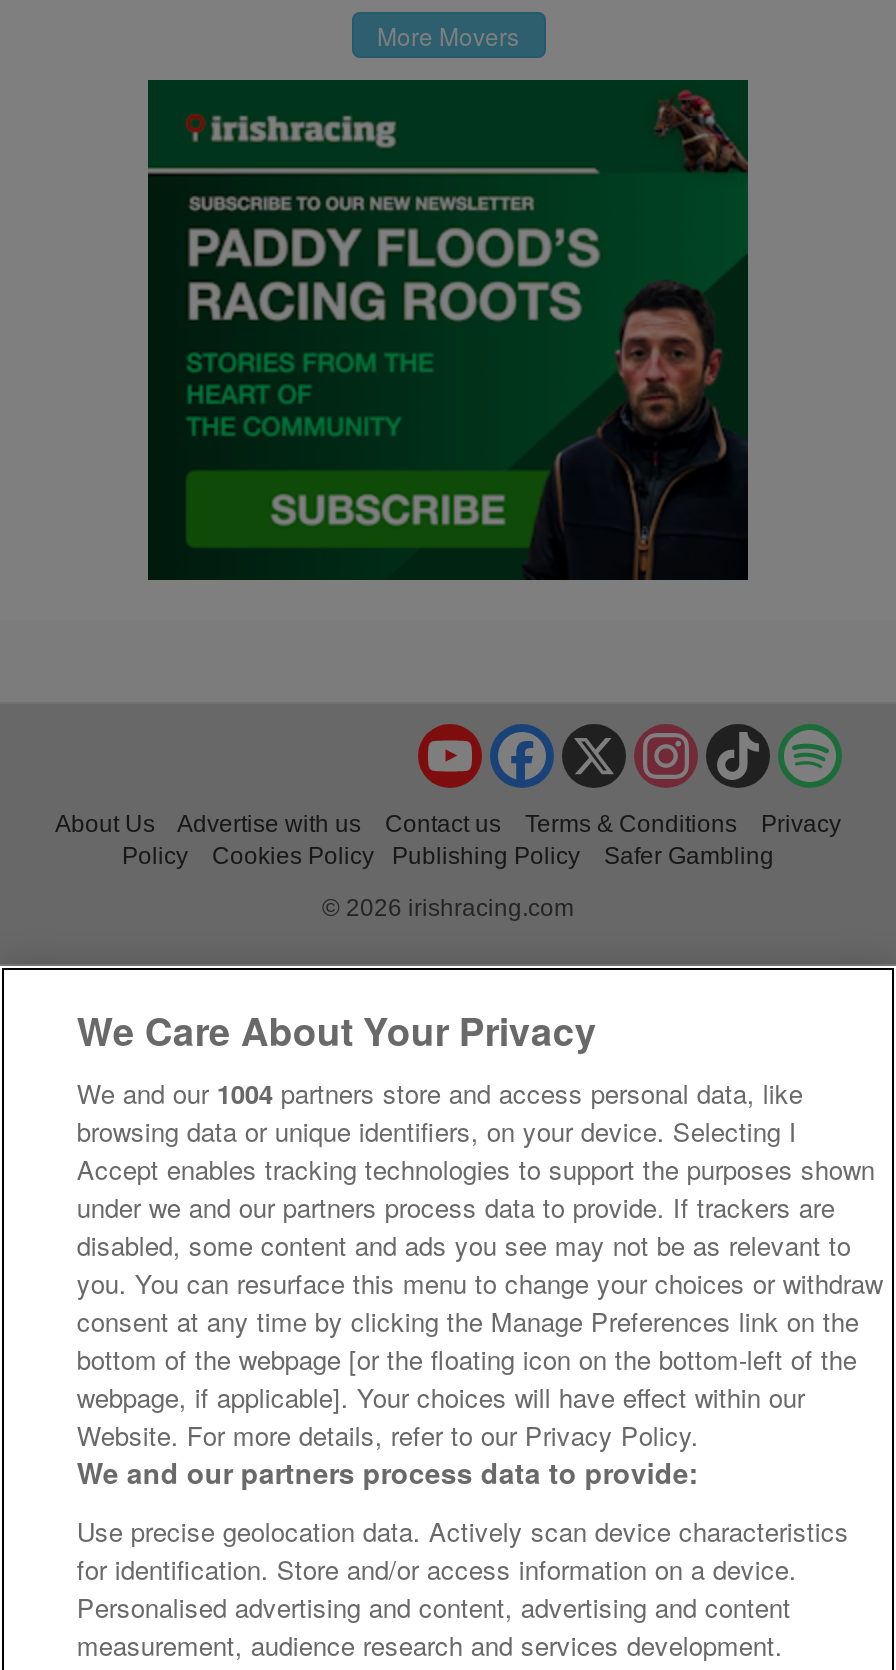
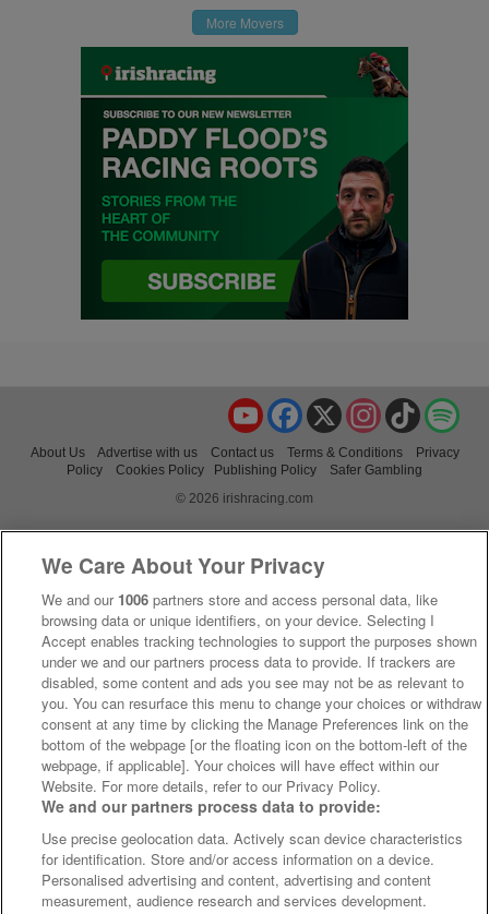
- We and our 1004 partners store and access personal data, like
+ We and our 1006 partners store and access personal data, like
